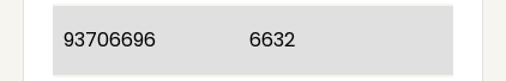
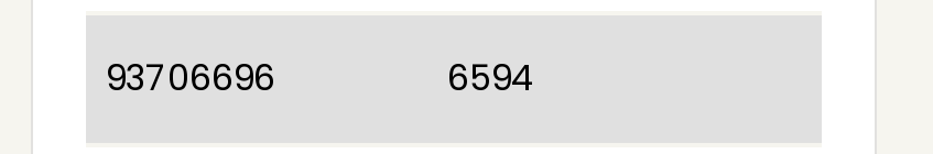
- 6632
+ 6594
